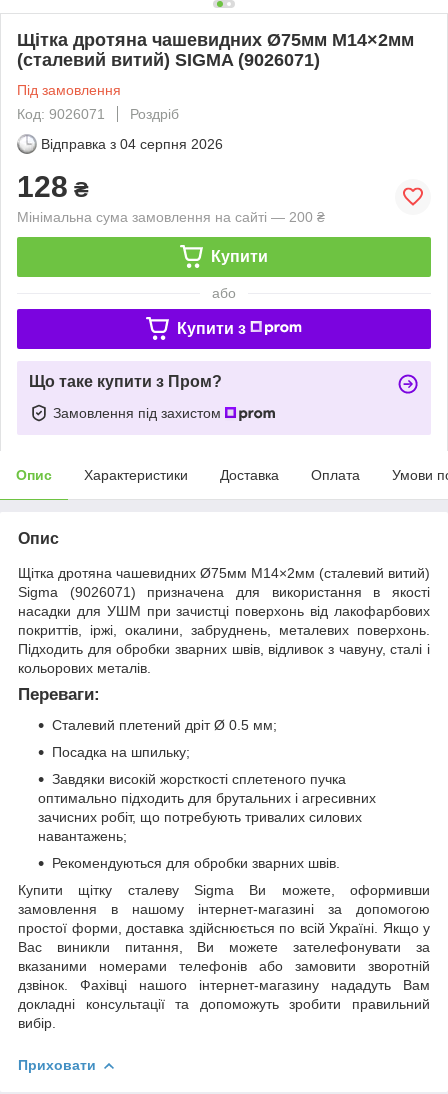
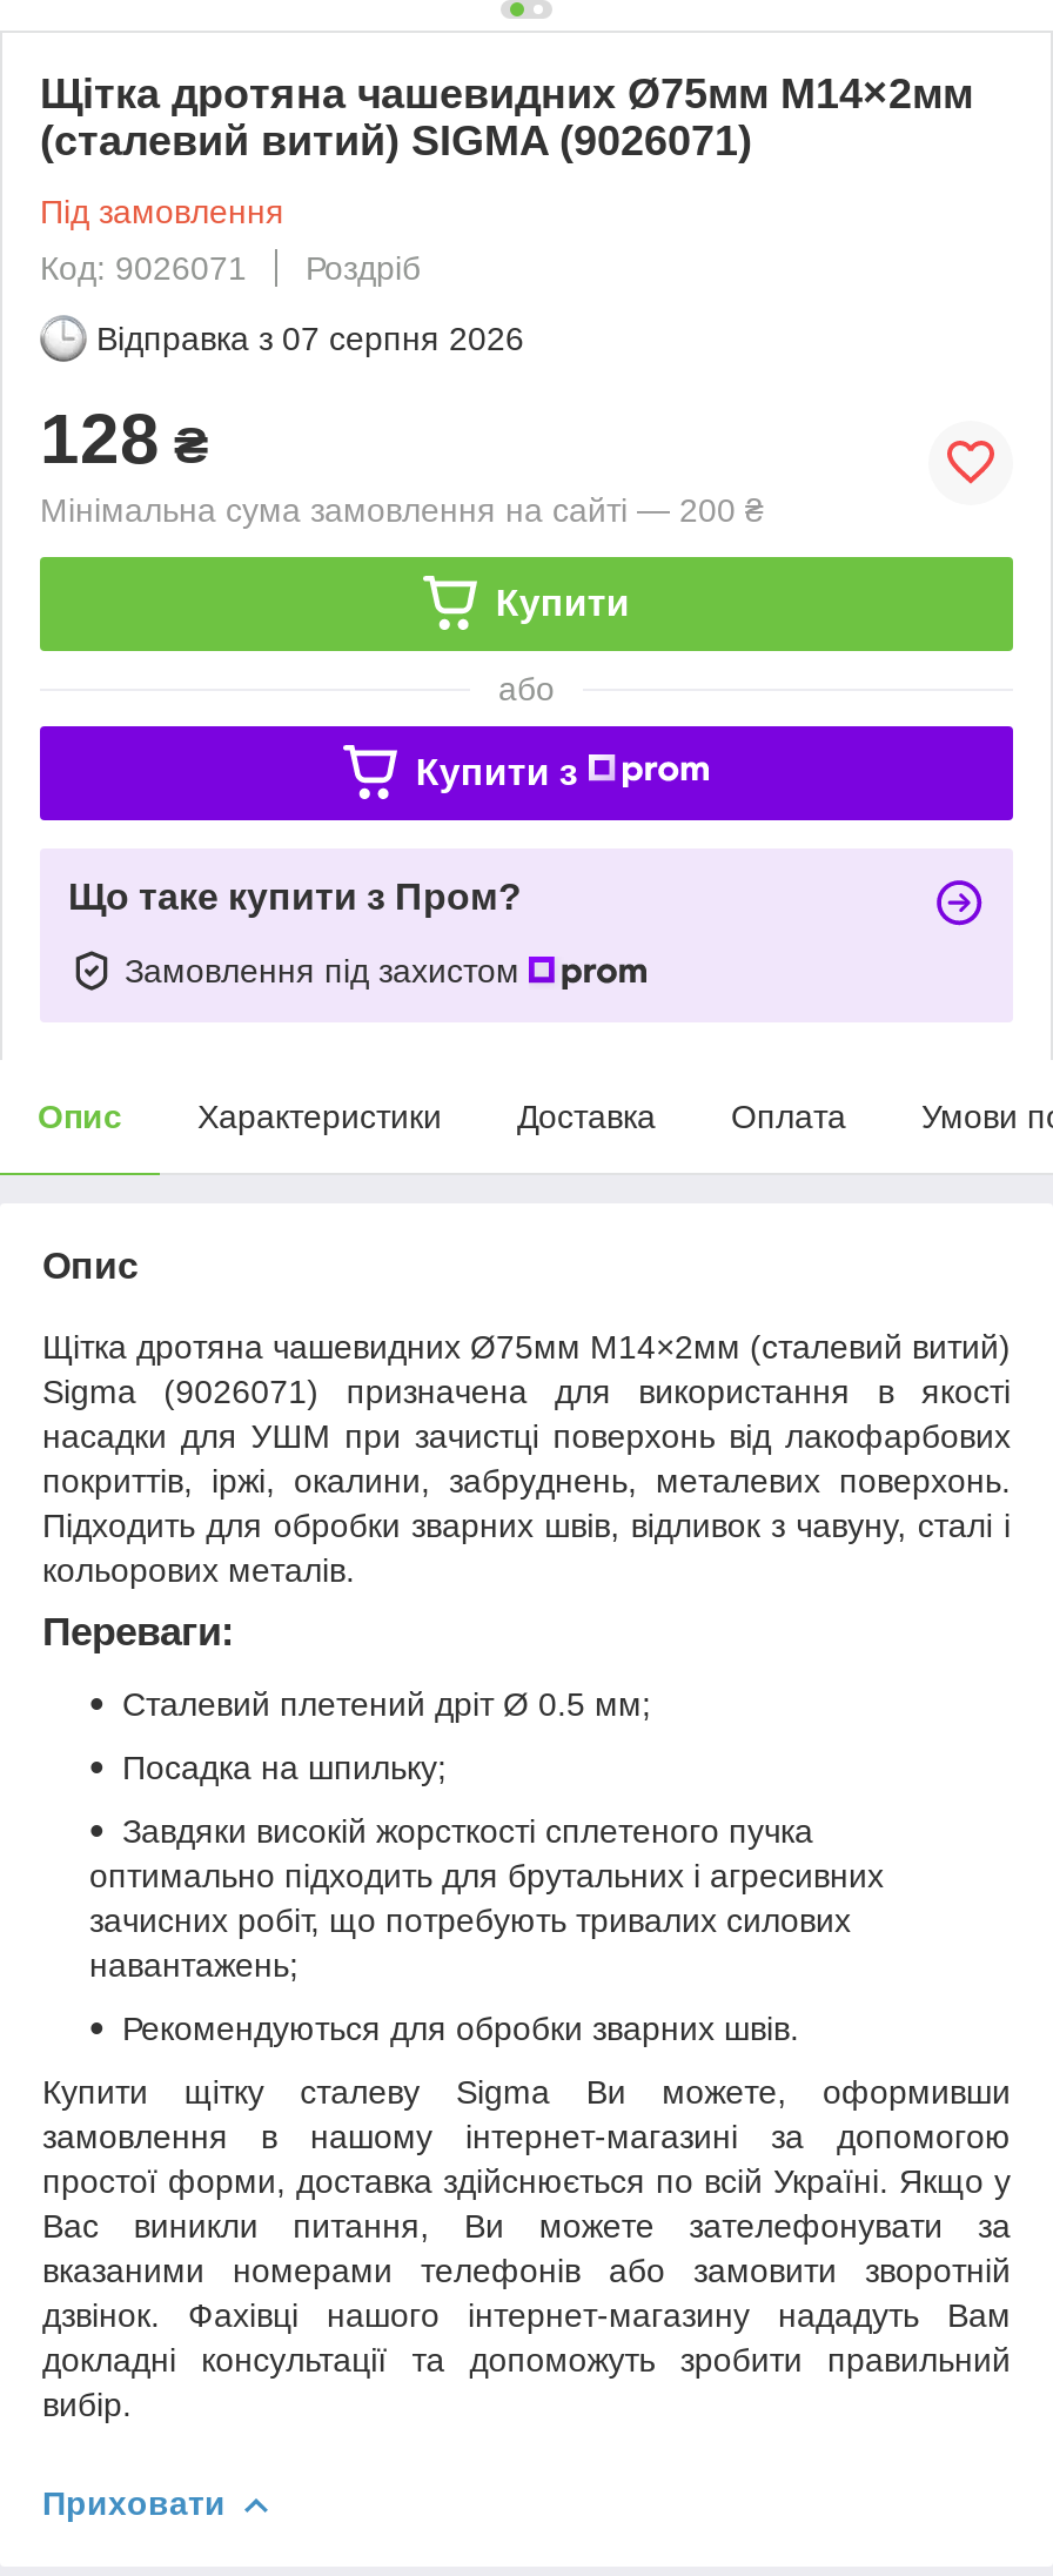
- Відправка з 04 серпня 2026
+ Відправка з 07 серпня 2026
